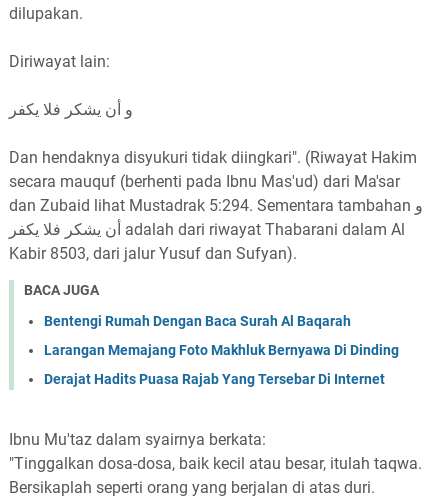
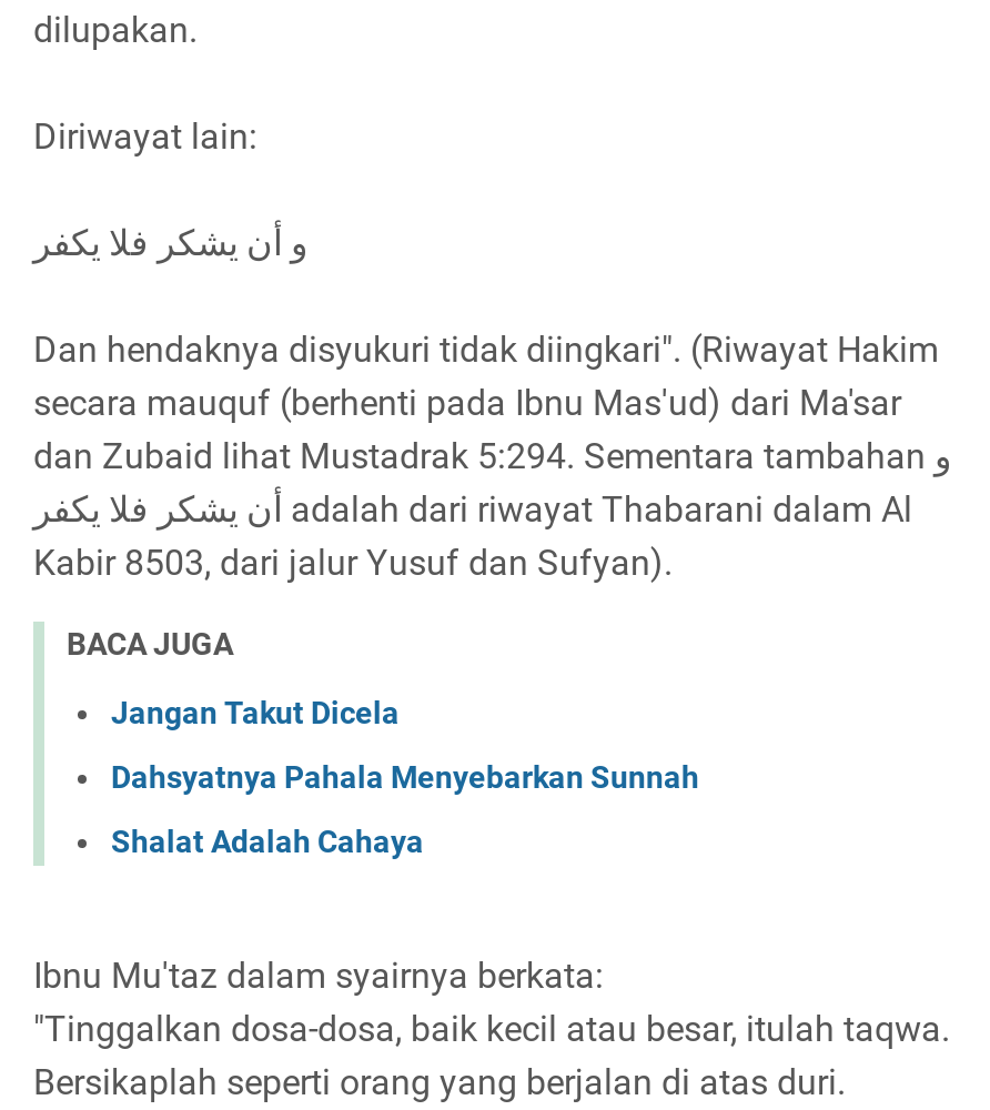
- Bentengi Rumah Dengan Baca Surah Al Baqarah
+ Jangan Takut Dicela

- Larangan Memajang Foto Makhluk Bernyawa Di Dinding
+ Dahsyatnya Pahala Menyebarkan Sunnah

- Derajat Hadits Puasa Rajab Yang Tersebar Di Internet
+ Shalat Adalah Cahaya
